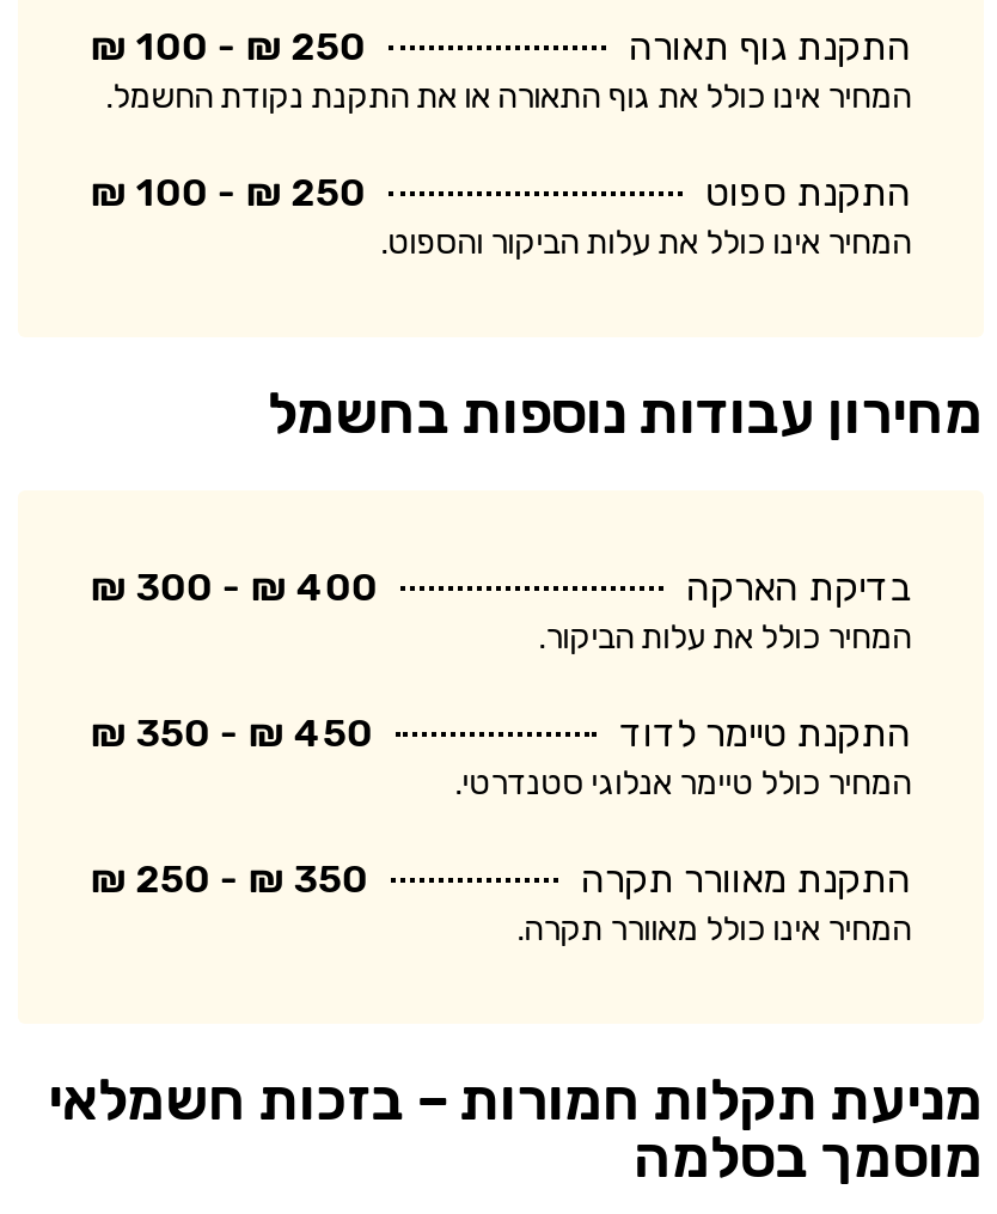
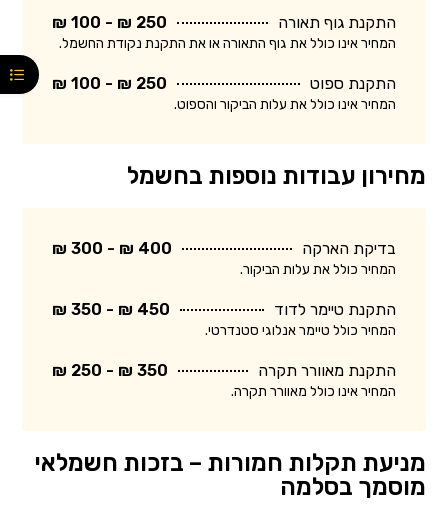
+ [image]
